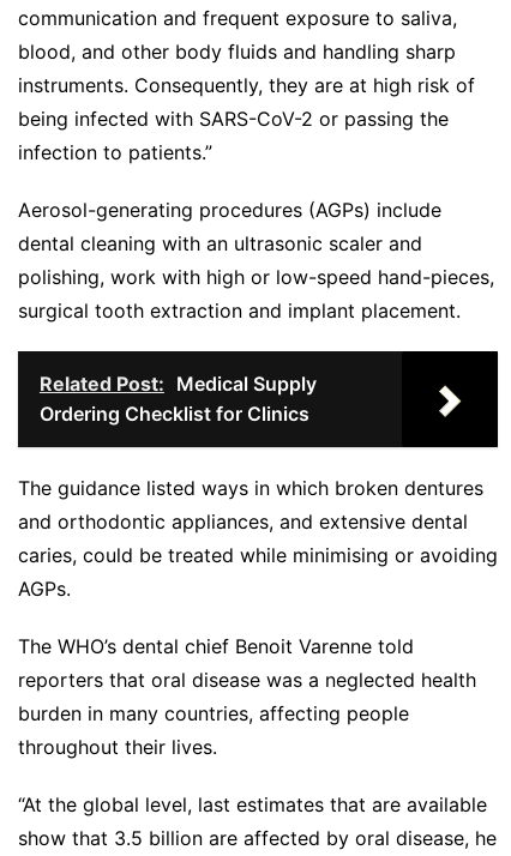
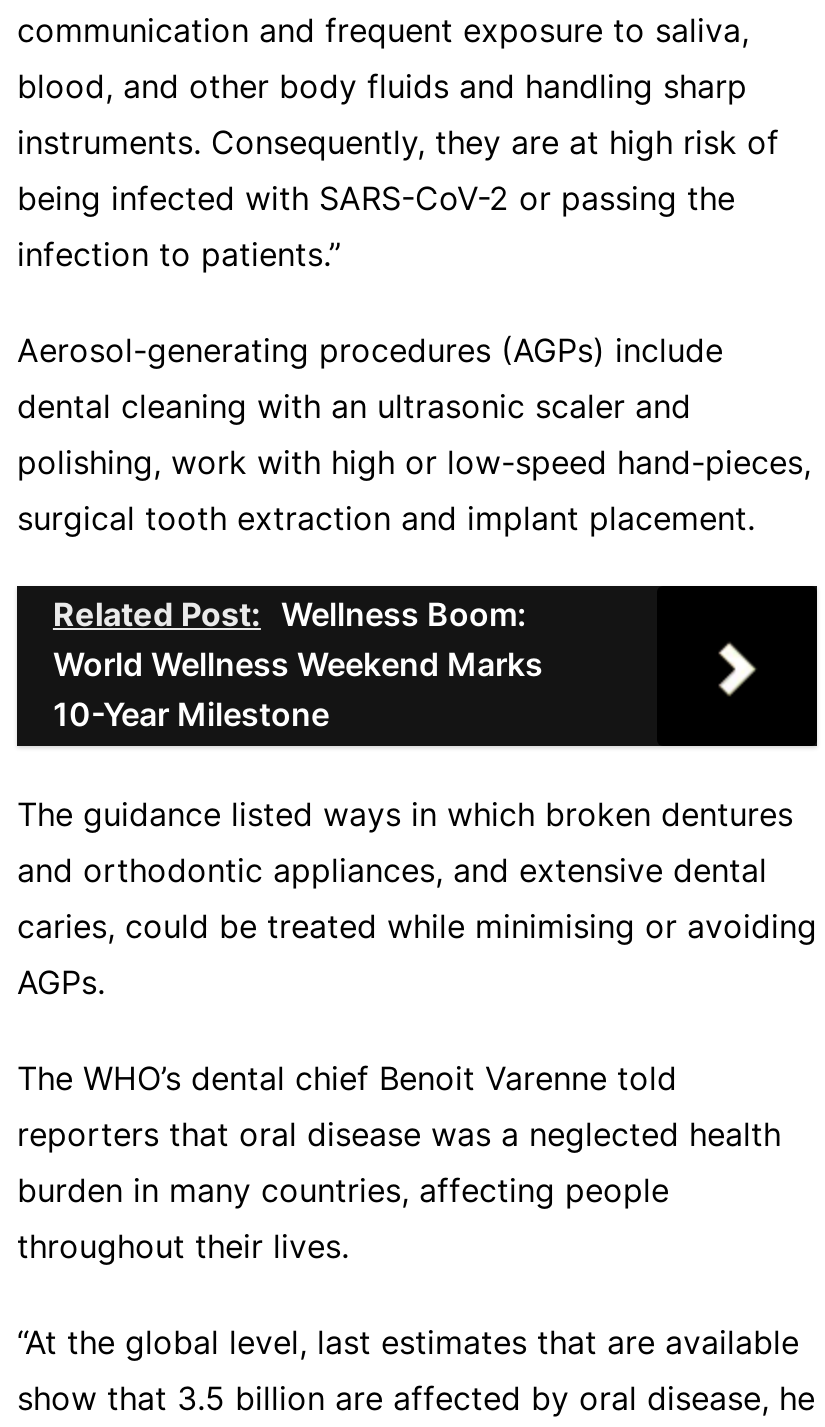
- Related Post: Medical Supply
- Ordering Checklist for Clinics
+ Related Post: Wellness Boom:
+ World Wellness Weekend Marks
+ 10-Year Milestone
